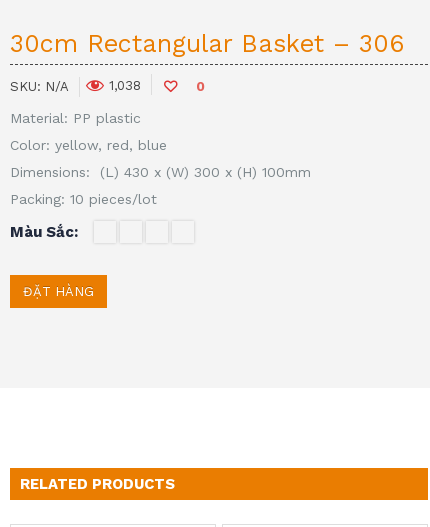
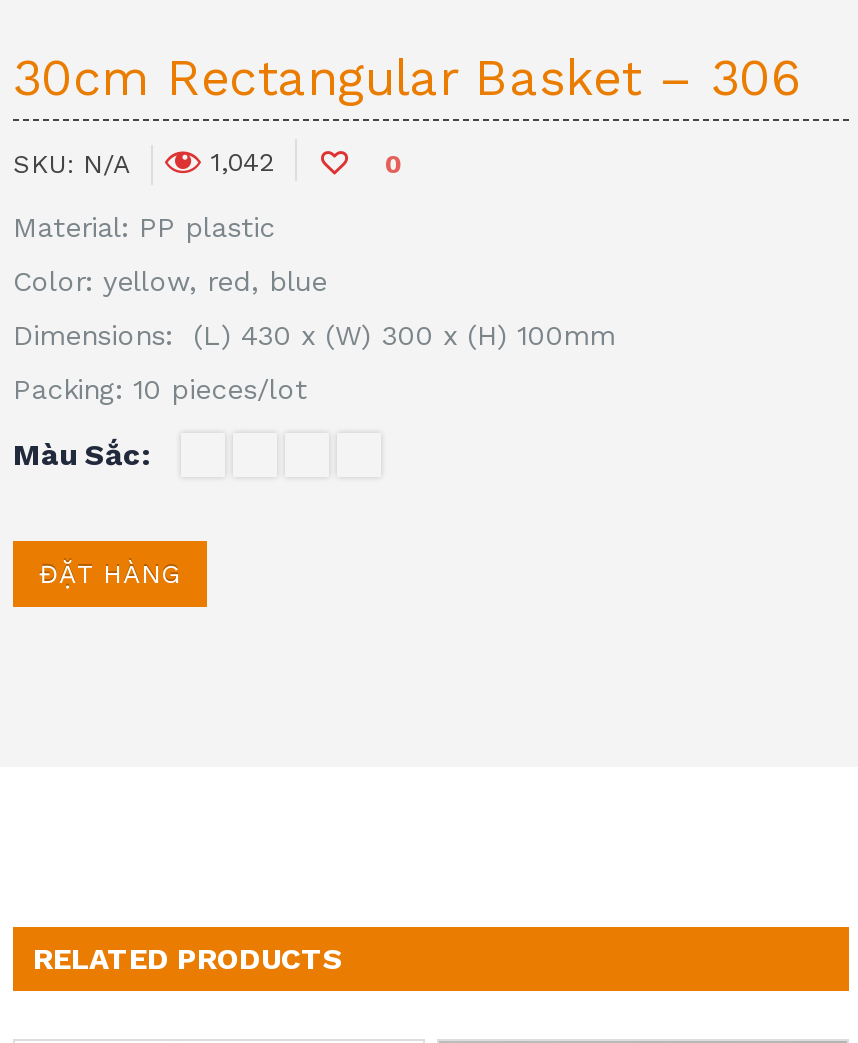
- 1,038
+ 1,042
